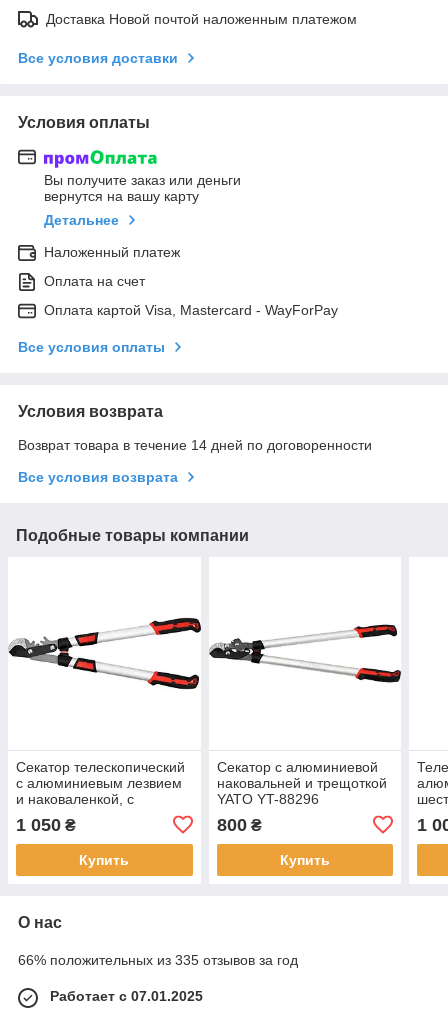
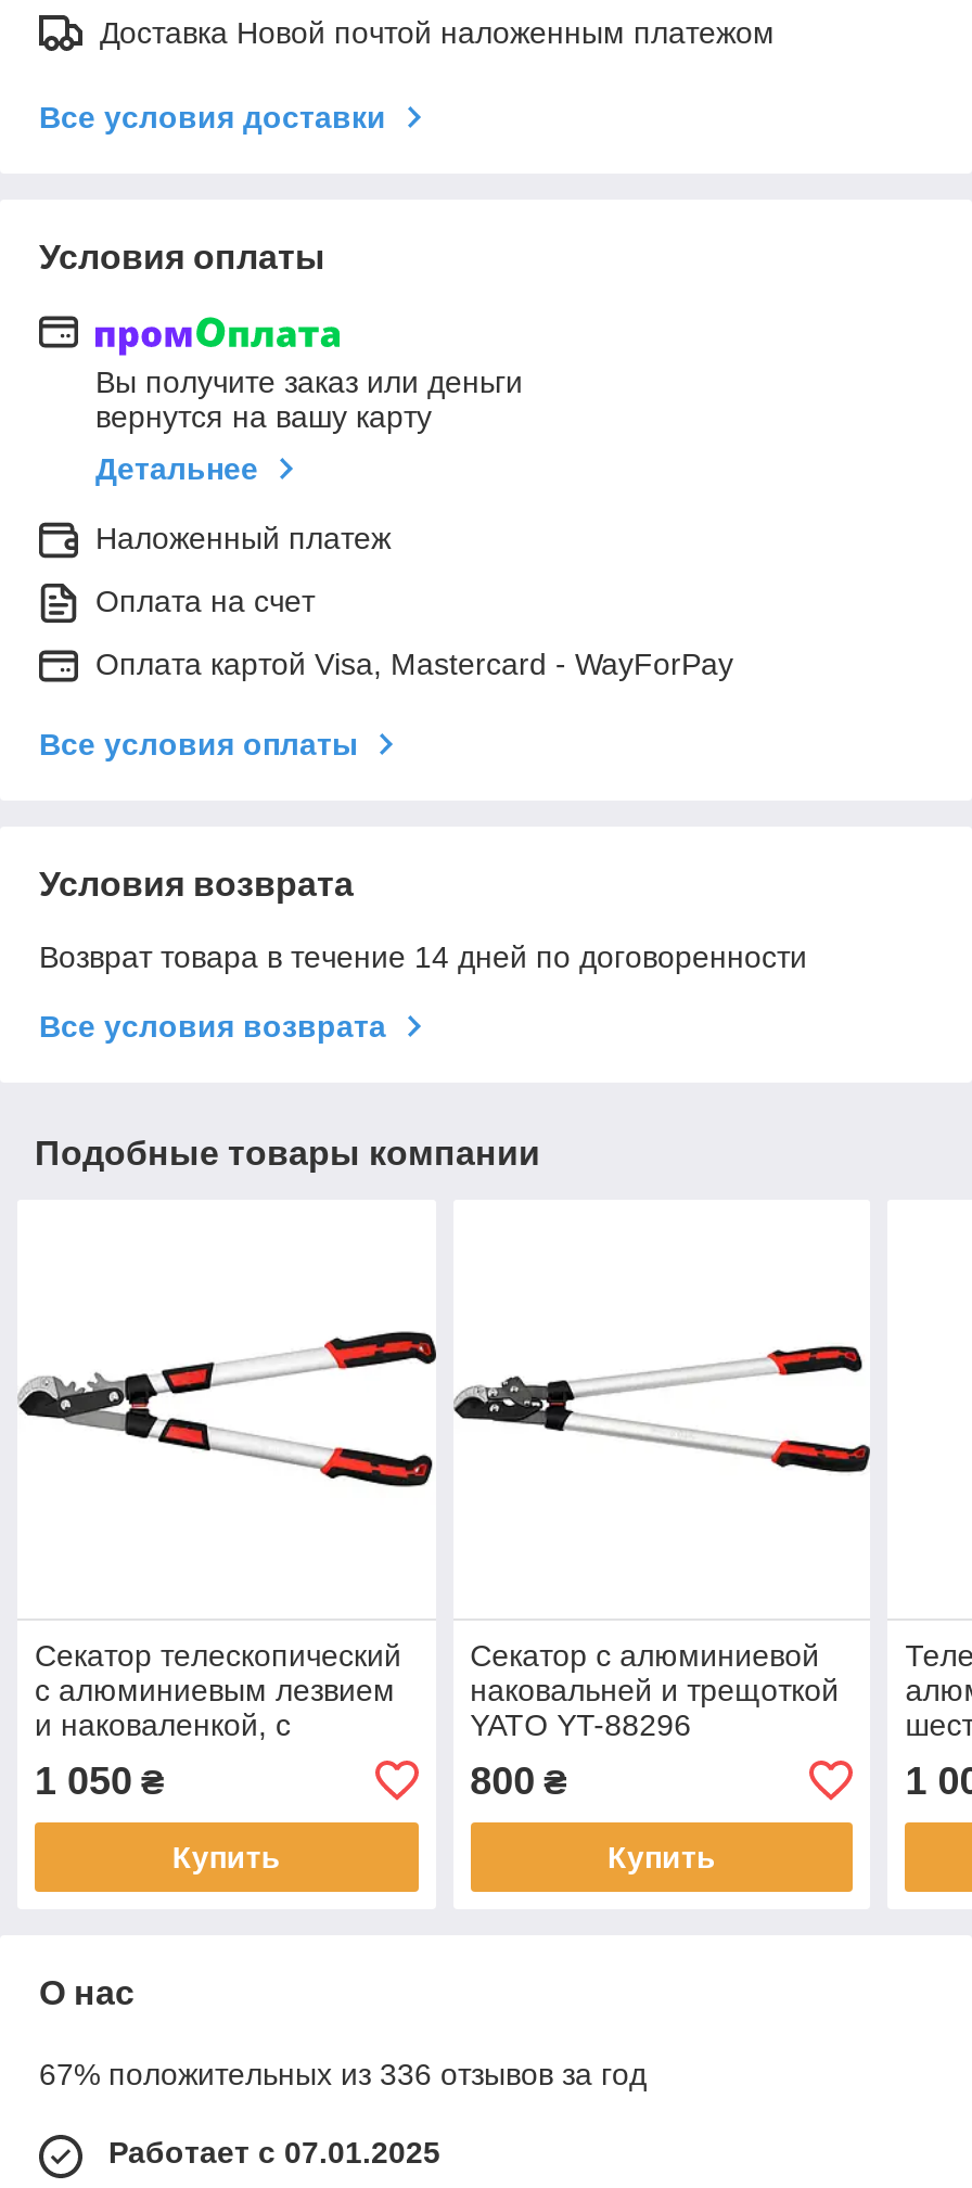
- 66% положительных из 335 отзывов за год
+ 67% положительных из 336 отзывов за год
